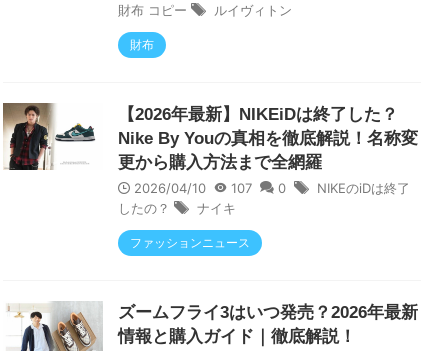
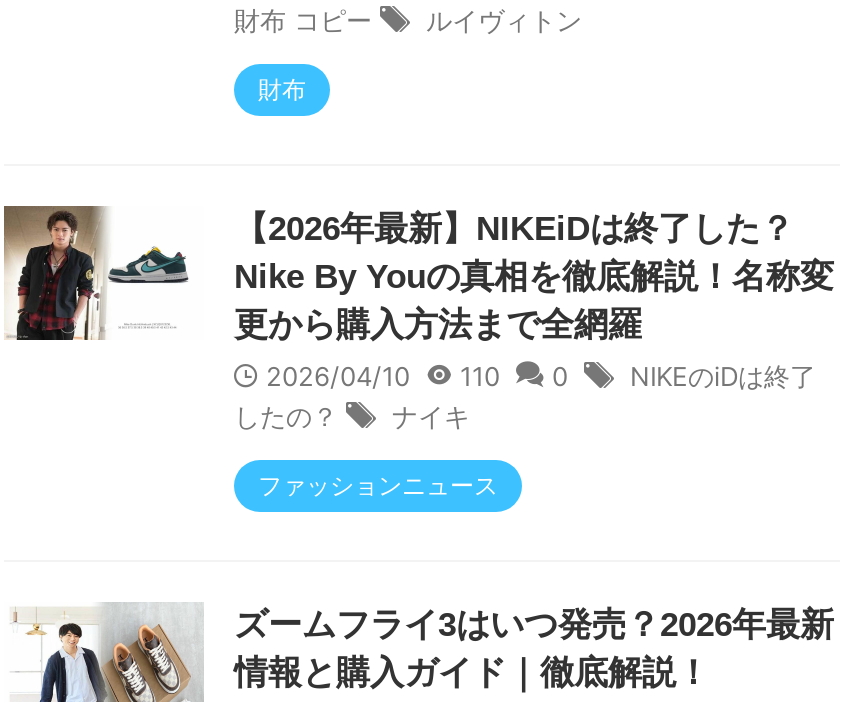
- 2026/04/10 107 0 NIKEのiDは終了
+ 2026/04/10 110 0 NIKEのiDは終了
